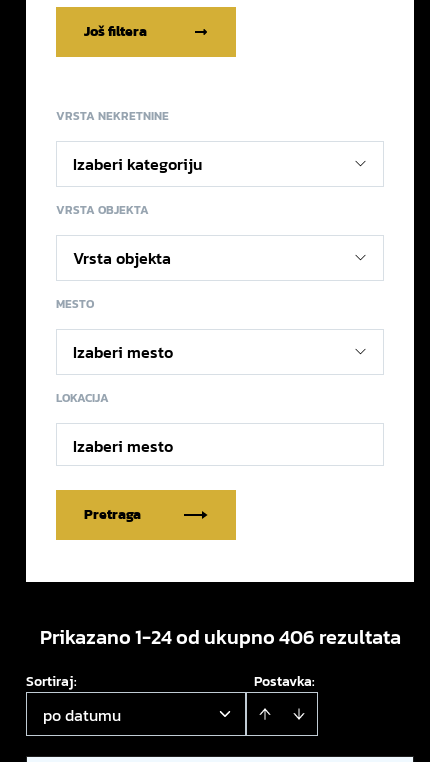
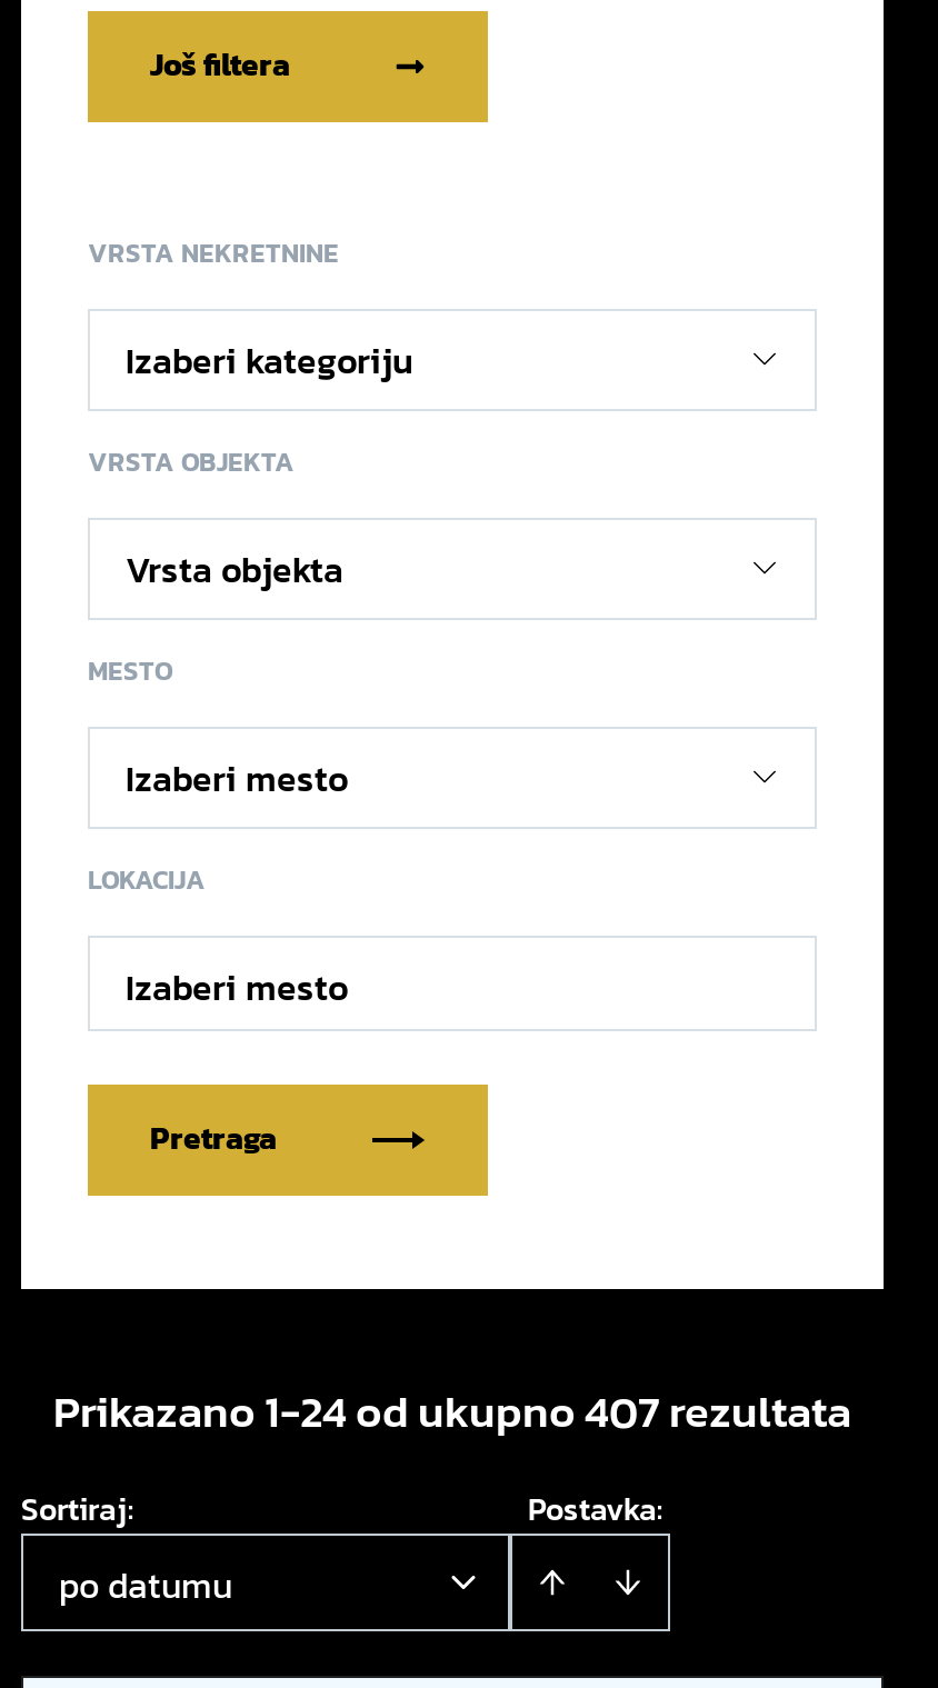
- Prikazano 1-24 od ukupno 406 rezultata
+ Prikazano 1-24 od ukupno 407 rezultata
